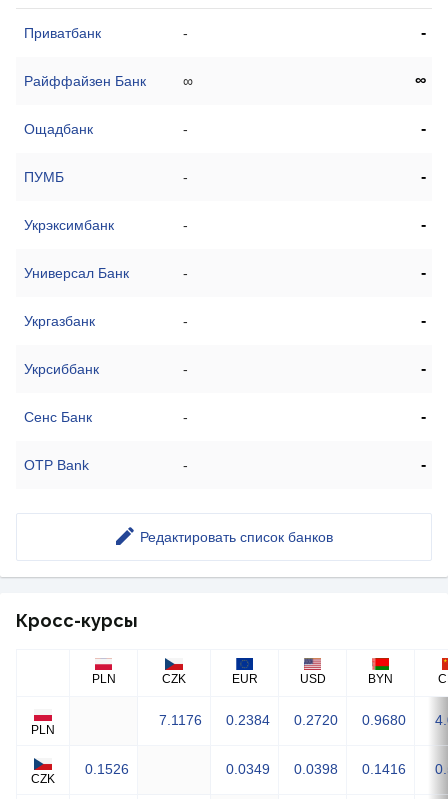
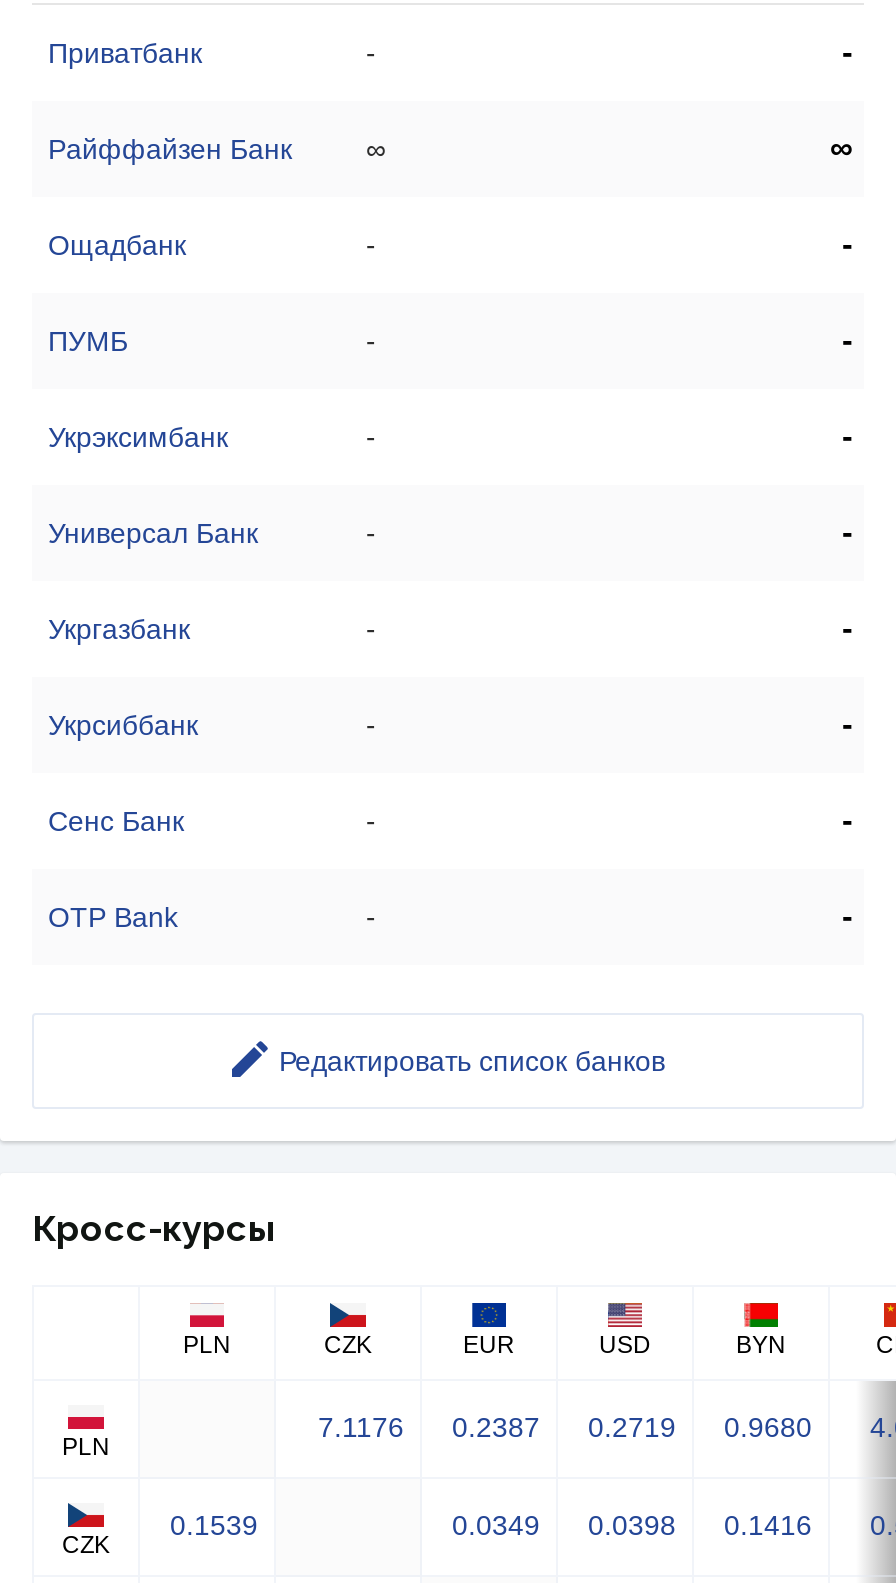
- 0.2384
+ 0.2387

- 0.2720
+ 0.2719

- 0.1526
+ 0.1539
